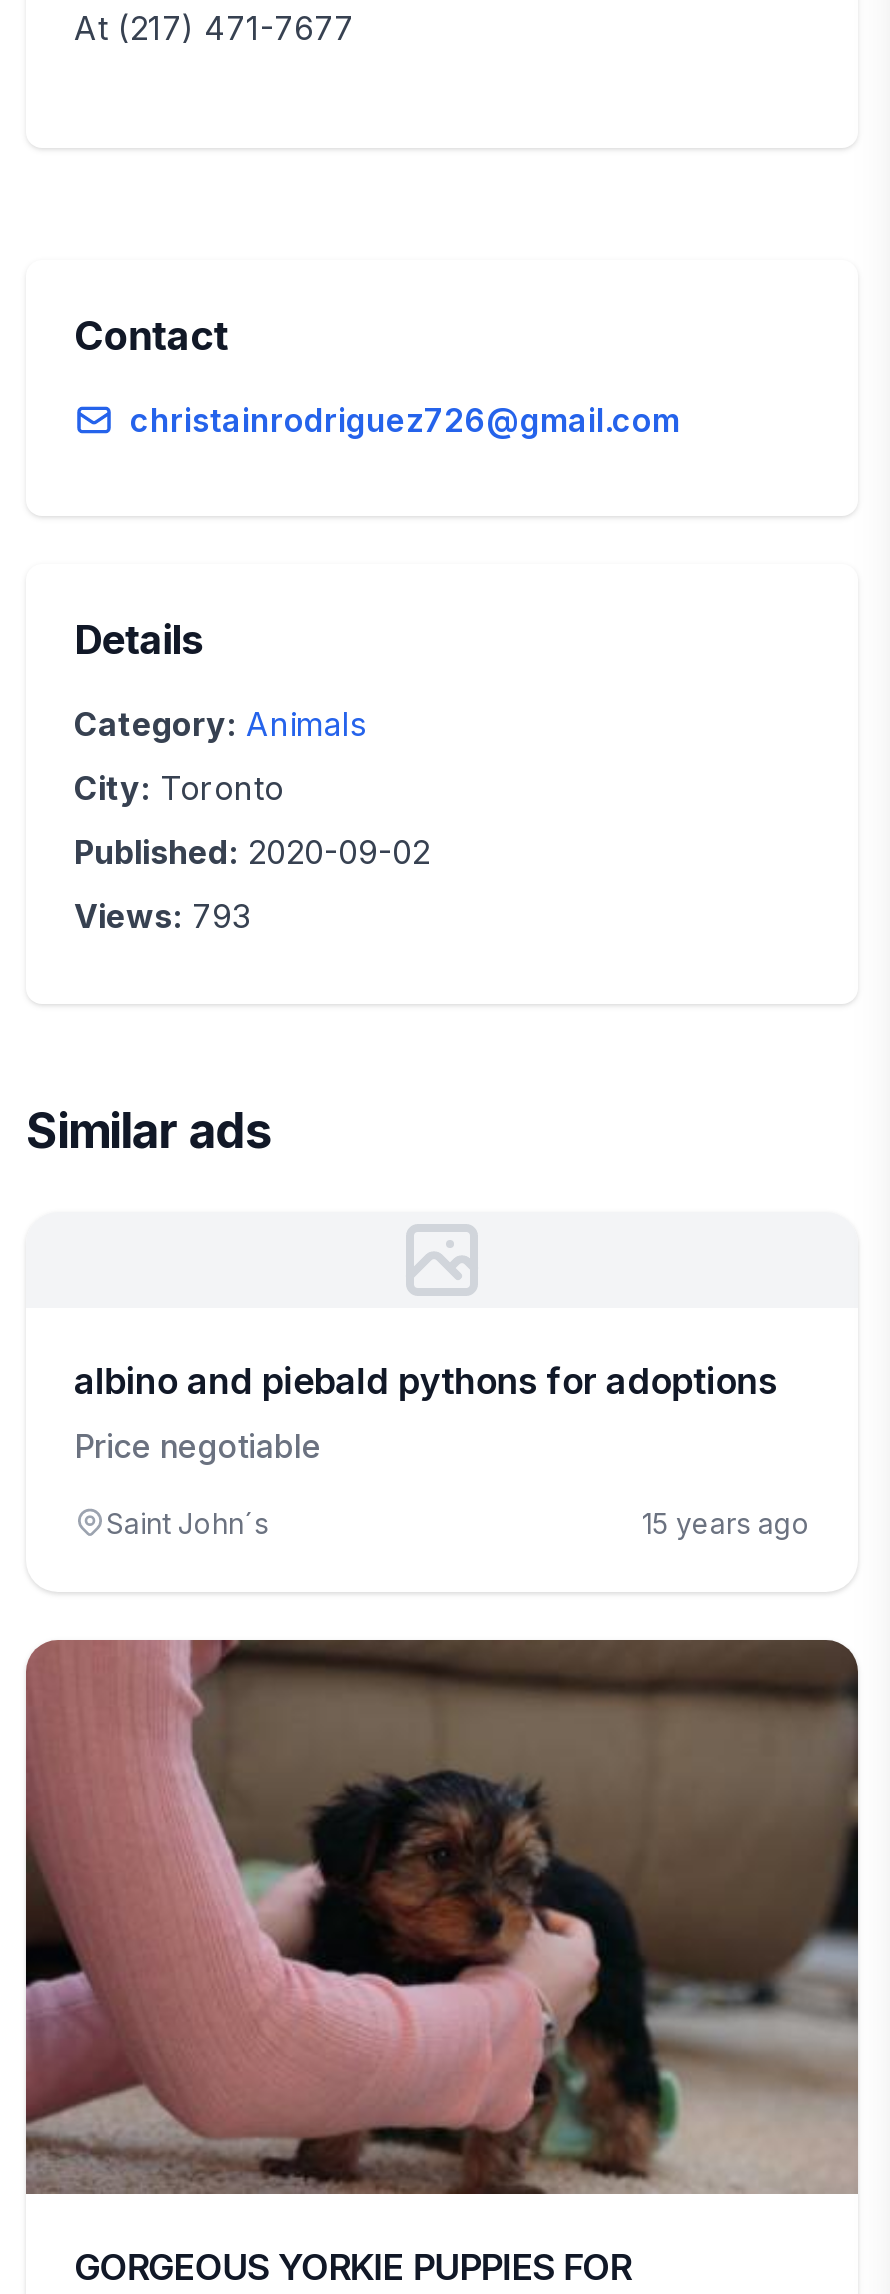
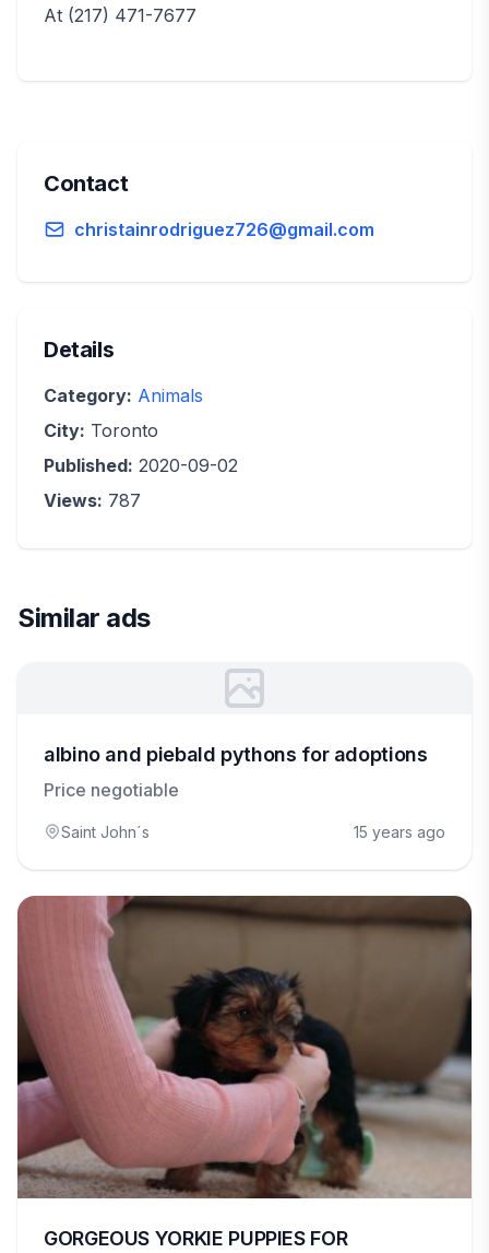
- Views: 793
+ Views: 787
